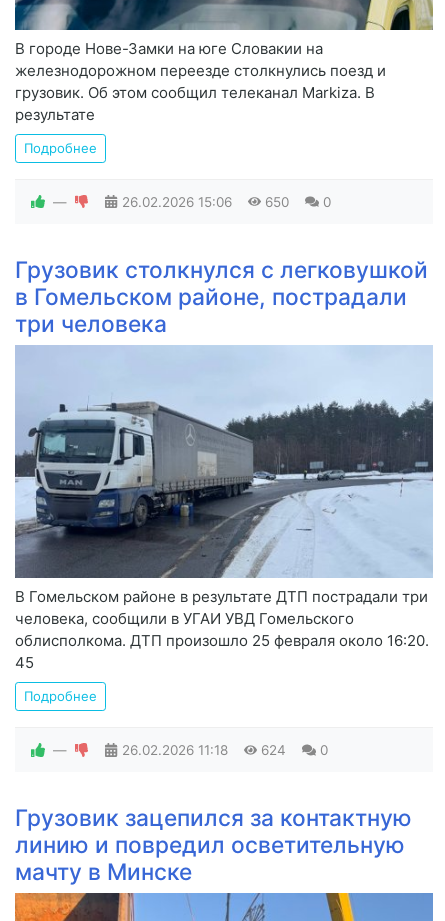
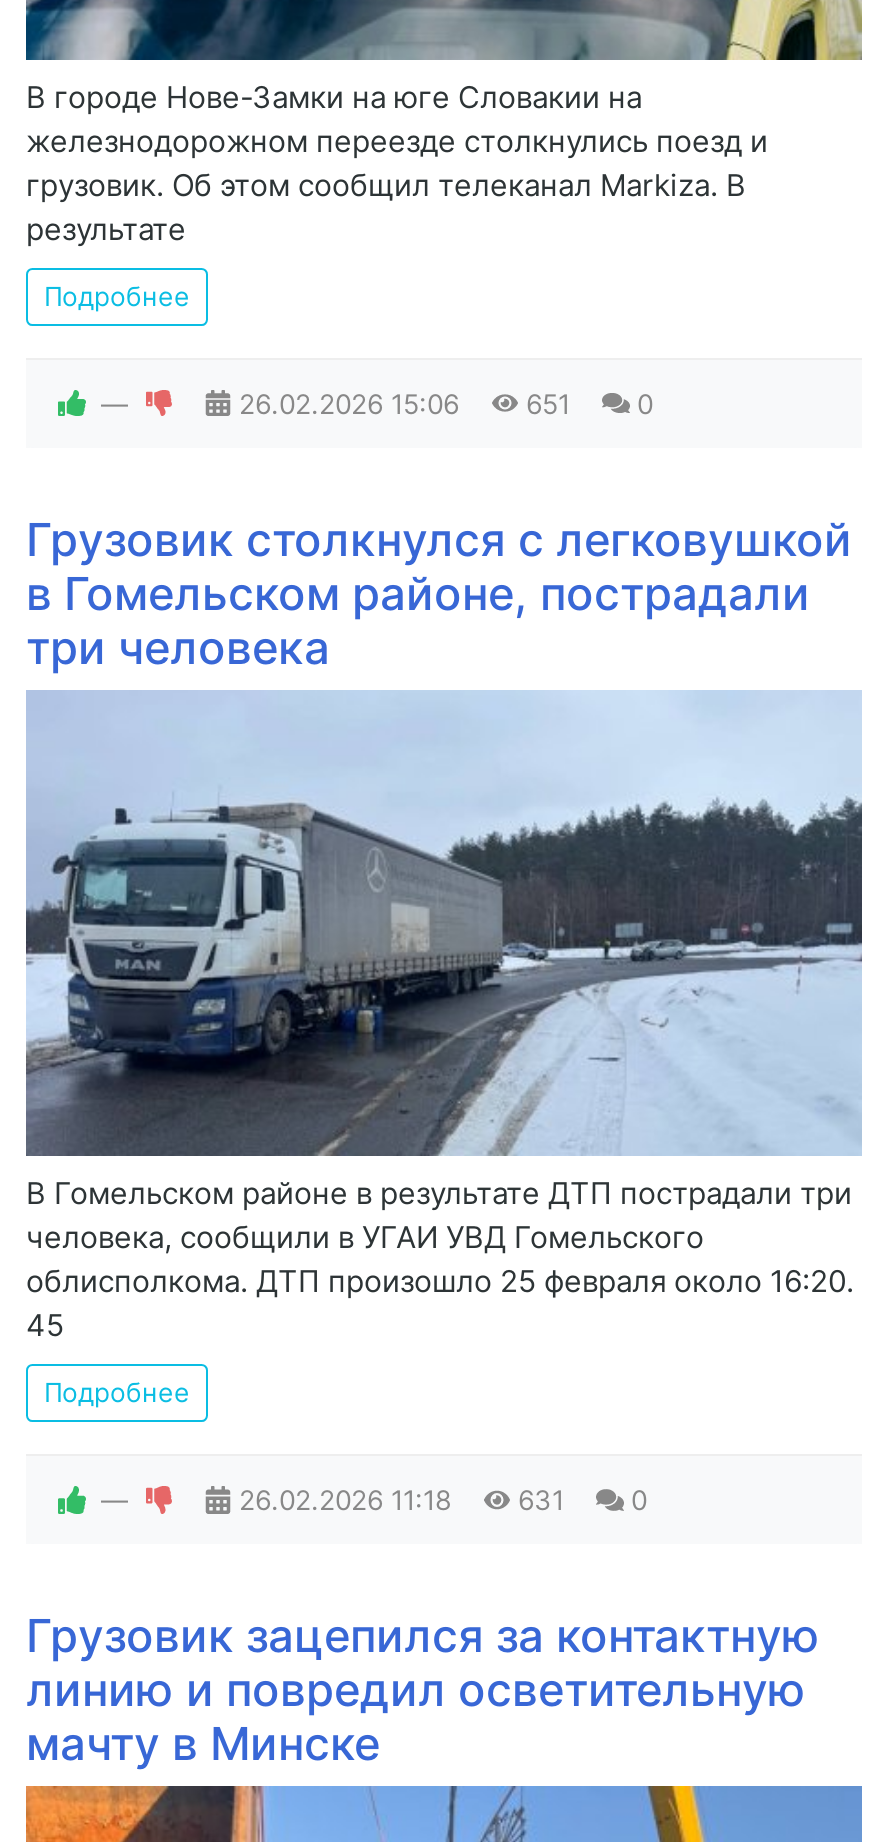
- 26.02.2026 15:06 650
+ 26.02.2026 15:06 651

- 26.02.2026 11:18 624
+ 26.02.2026 11:18 631
